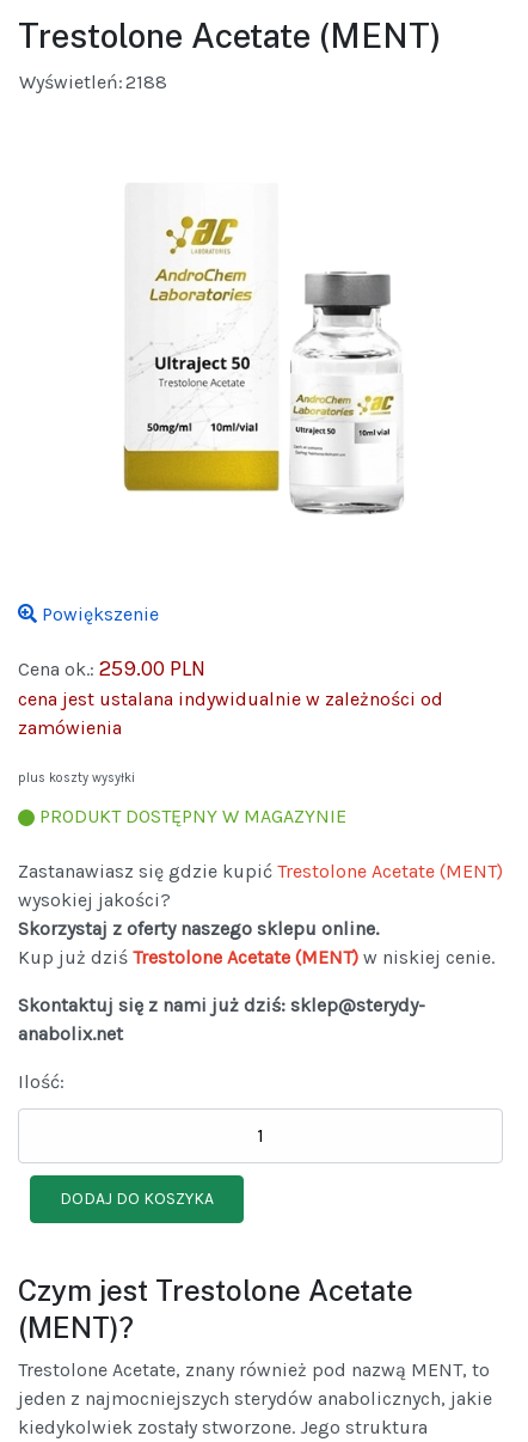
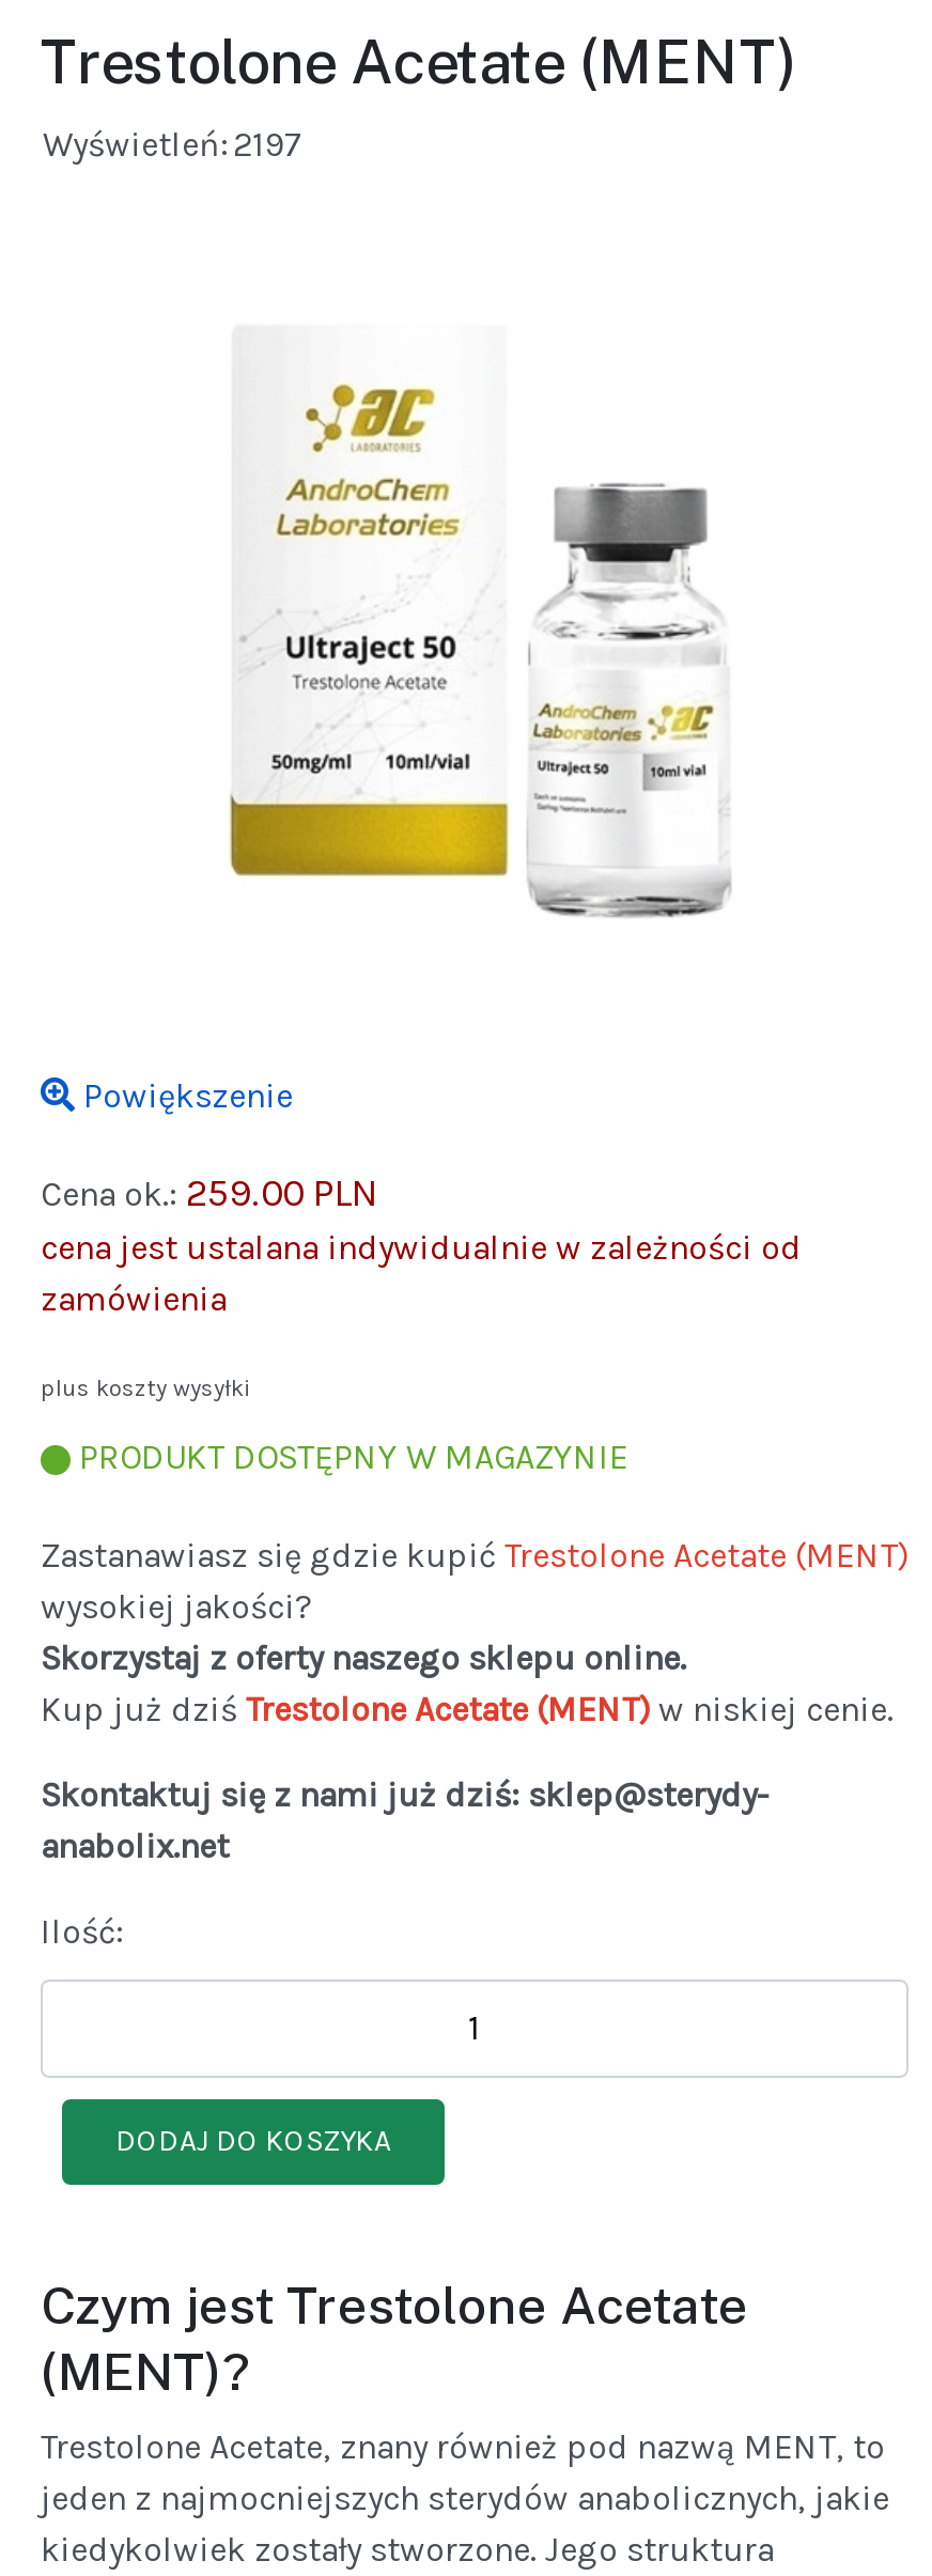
- Wyświetleń: 2188
+ Wyświetleń: 2197
